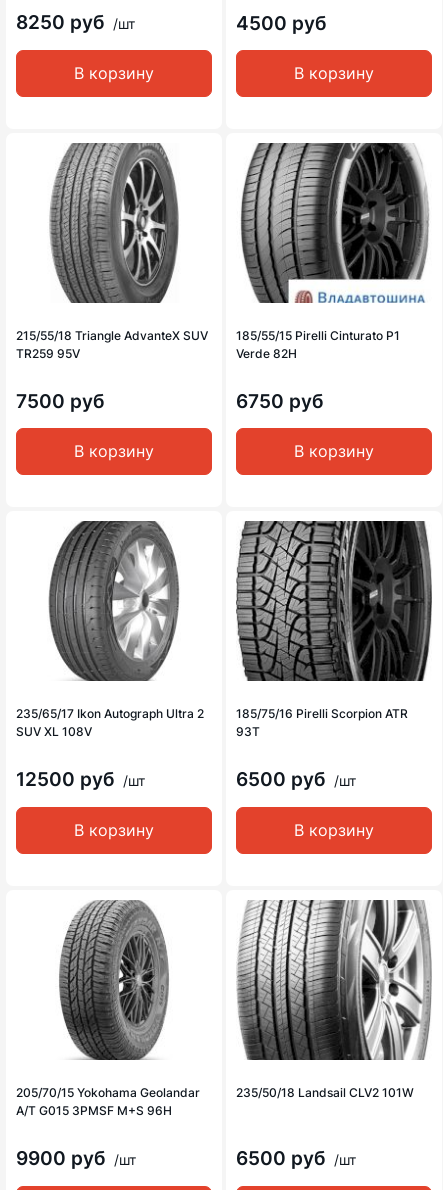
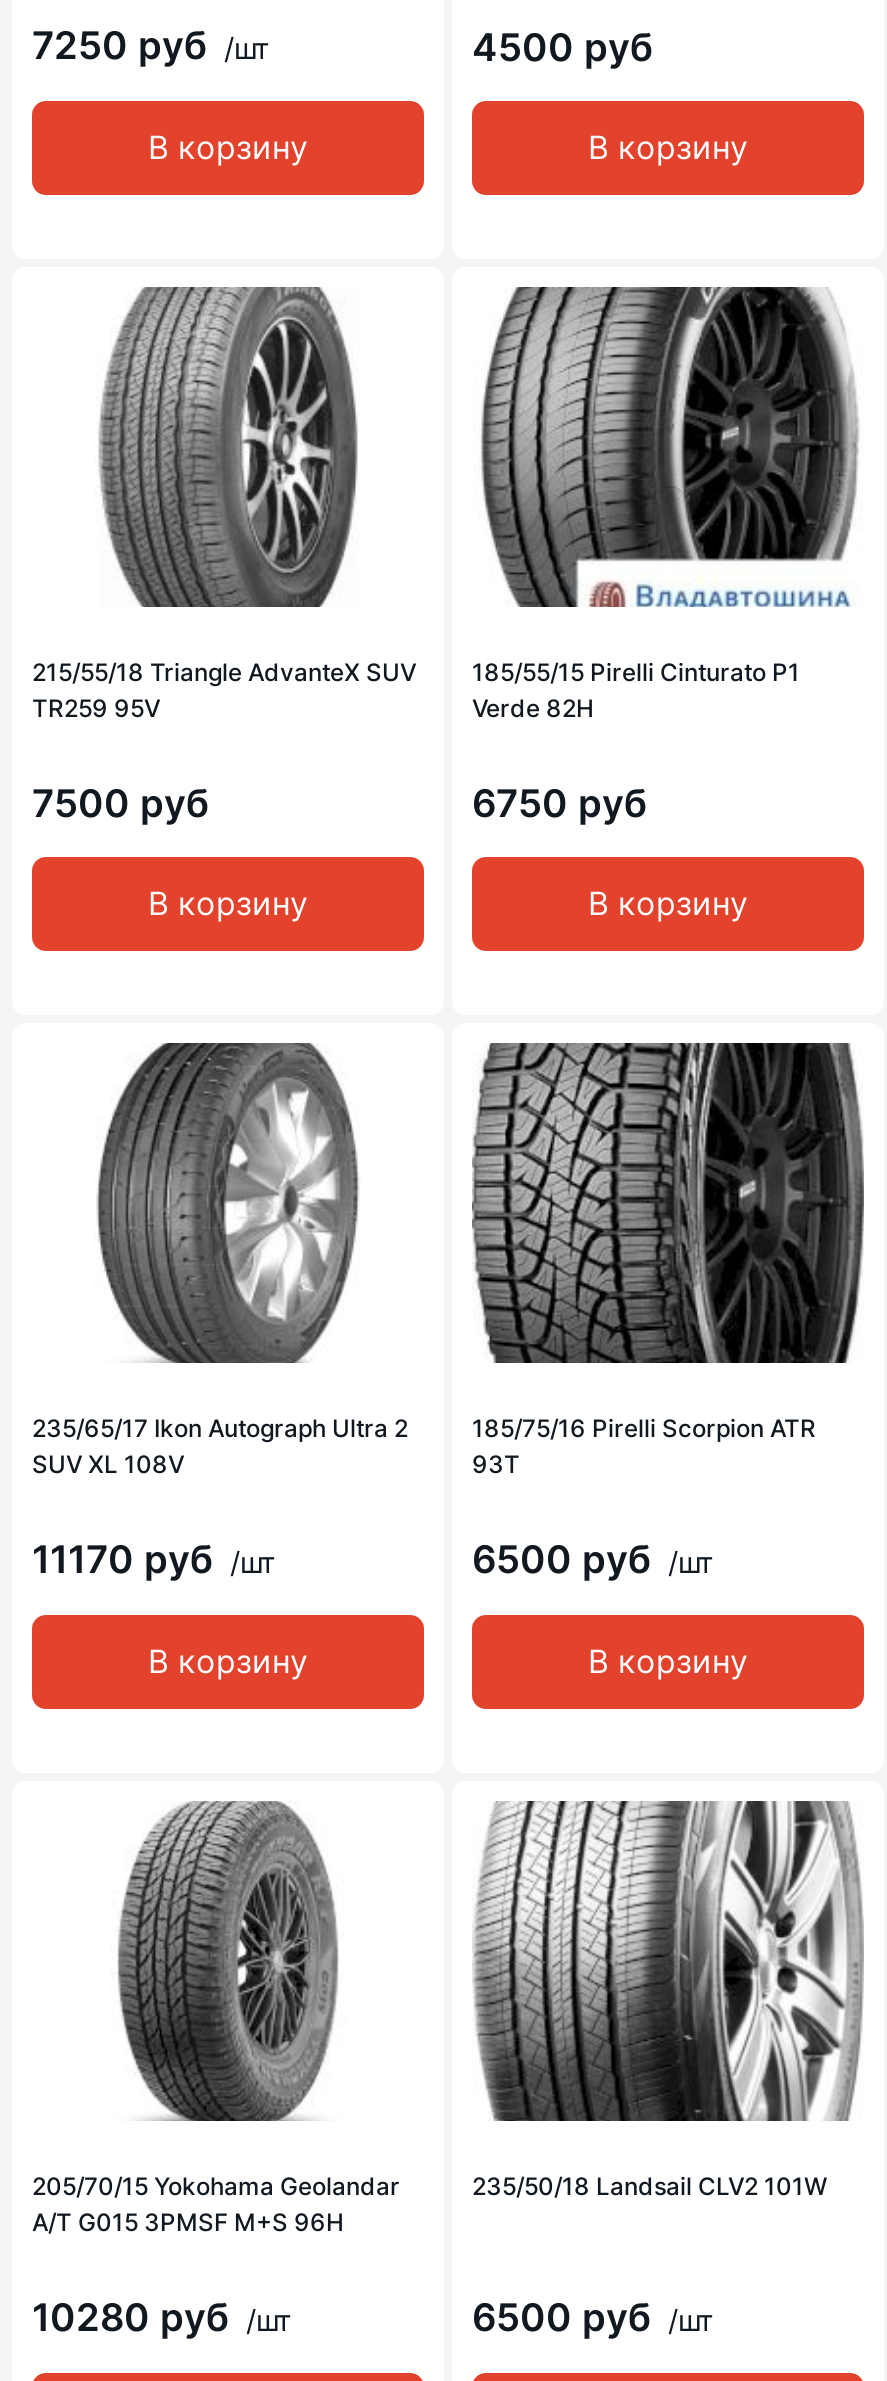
- 8250 руб /шт
+ 7250 руб /шт

- 12500 руб /шт
+ 11170 руб /шт

- 9900 руб /шт
+ 10280 руб /шт
